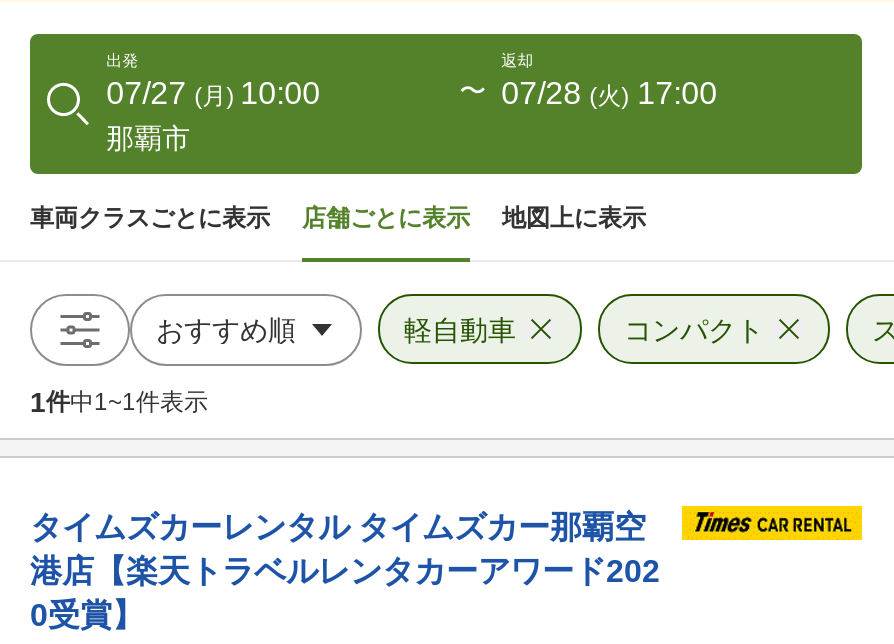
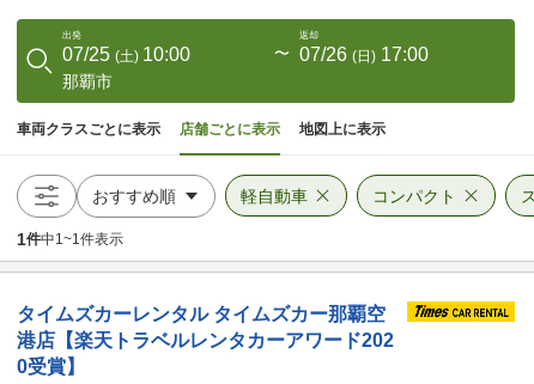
- 07/27 (月) 10:00
+ 07/25 (土) 10:00

- 07/28 (火) 17:00
+ 07/26 (日) 17:00
